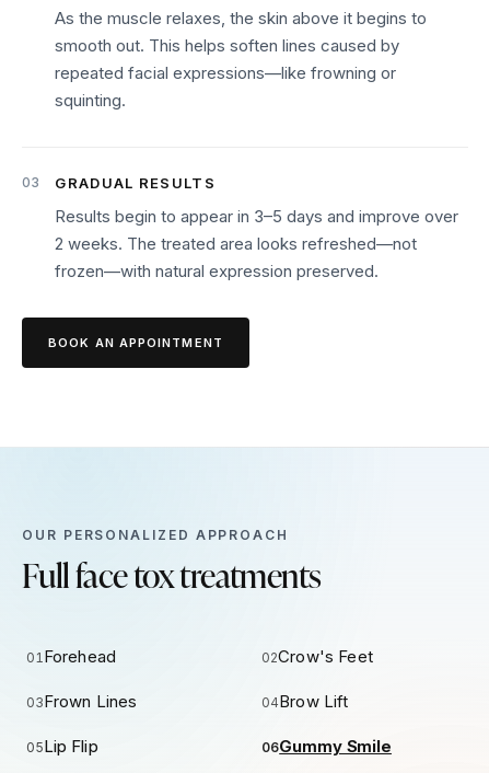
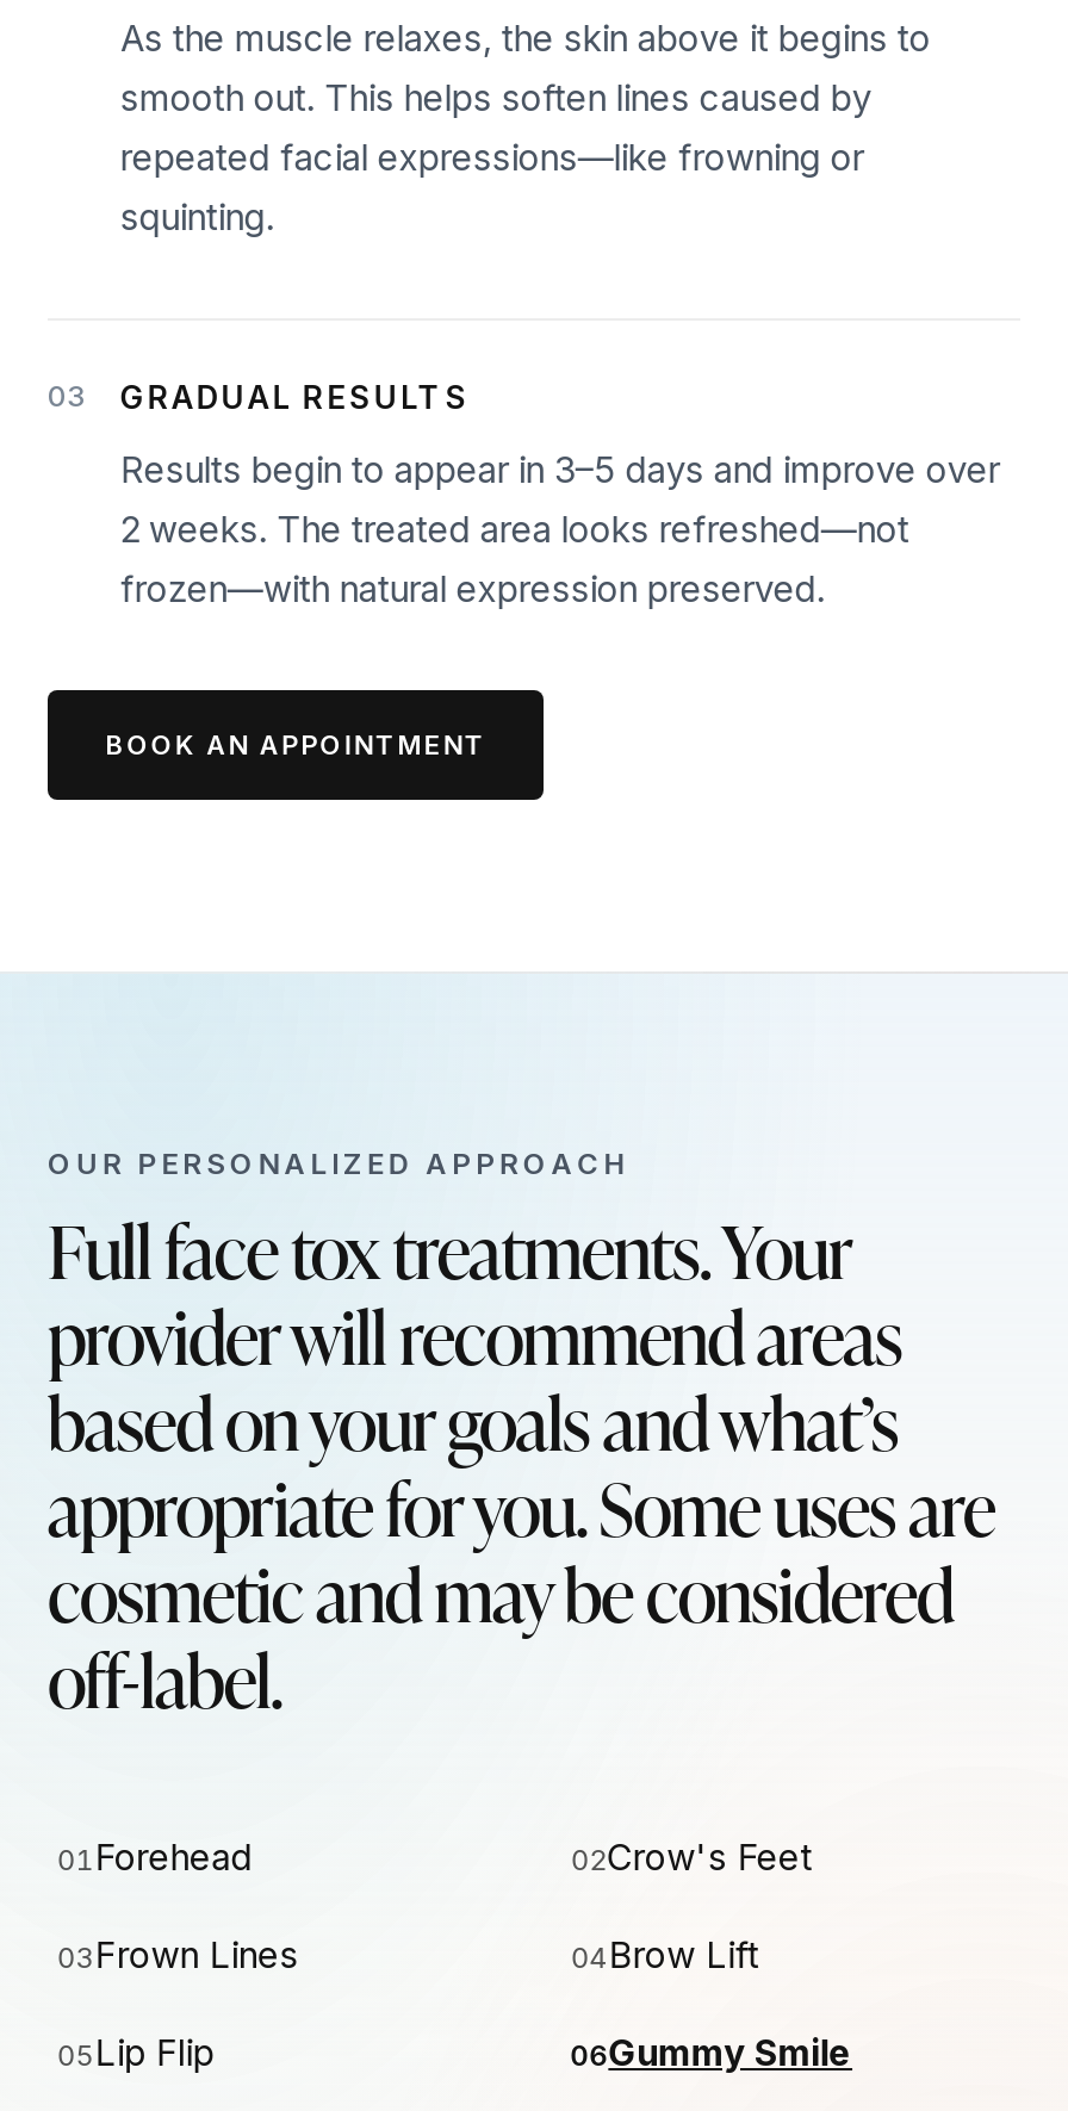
- Full face tox treatments
+ Full face tox treatments. Your
+ provider will recommend areas
+ based on your goals and what’s
+ appropriate for you. Some uses are
+ cosmetic and may be considered
+ off-label.
